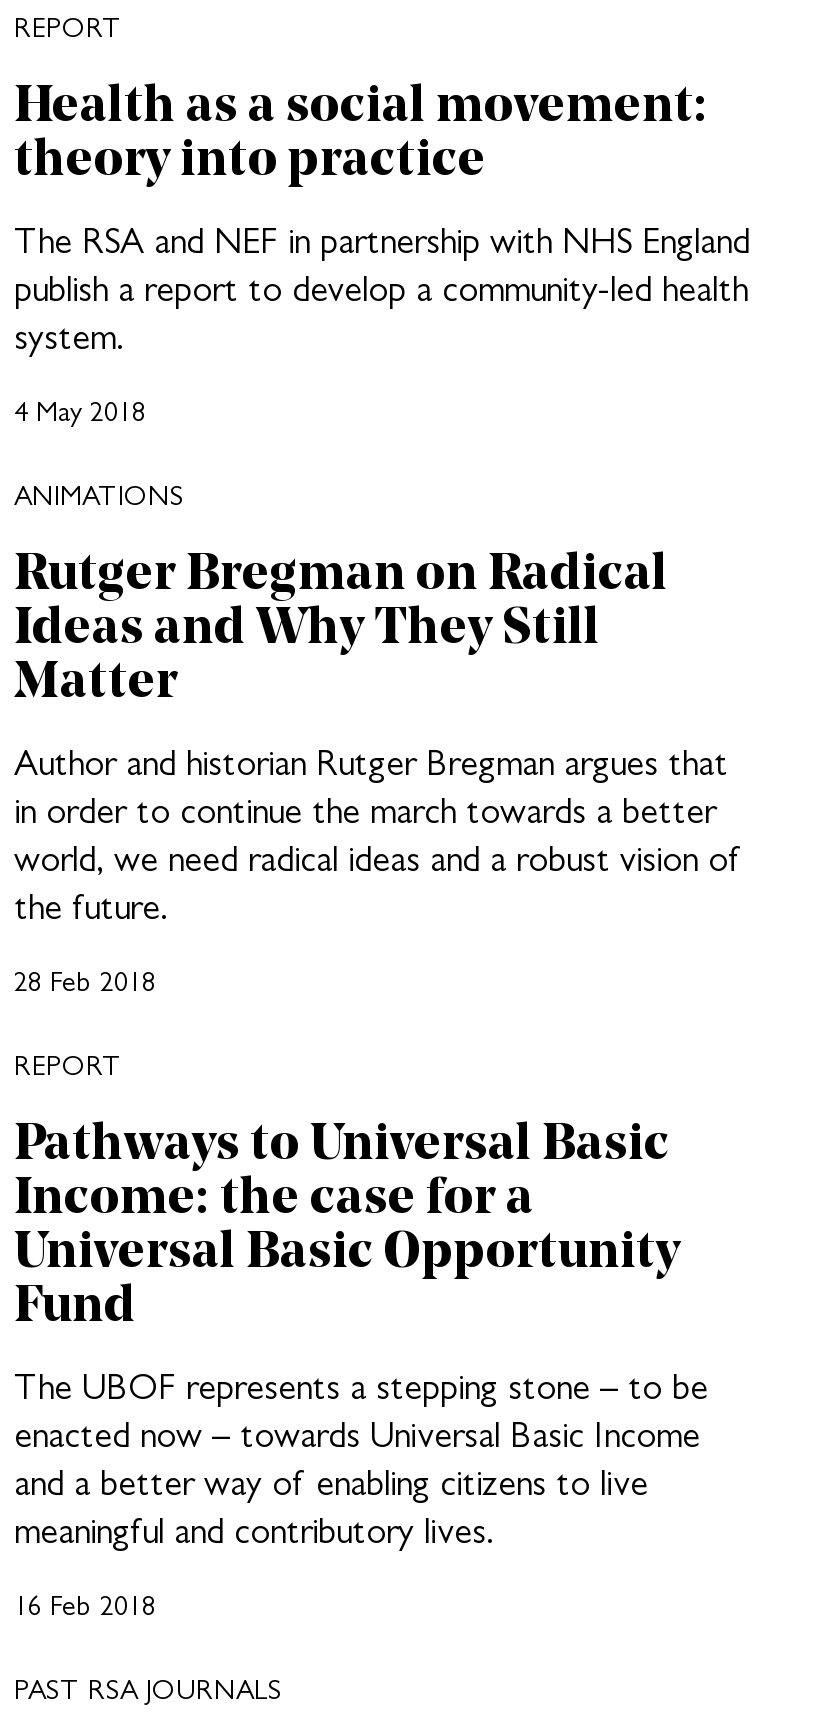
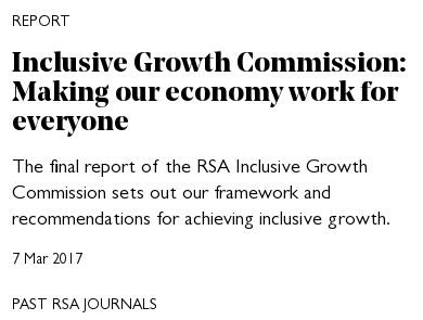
- Health as a social movement:
- theory into practice
- The RSA and NEF in partnership with NHS England
- publish a report to develop a community-led health
- system.
- 4 May 2018
- ANIMATIONS
- Rutger Bregman on Radical
- Ideas and Why They Still
- Matter
- Author and historian Rutger Bregman argues that
- in order to continue the march towards a better
- world, we need radical ideas and a robust vision of
- the future.
- 28 Feb 2018
- REPORT
- Pathways to Universal Basic
- Income: the case for a
- Universal Basic Opportunity
- Fund
- The UBOF represents a stepping stone – to be
- enacted now – towards Universal Basic Income
- and a better way of enabling citizens to live
- meaningful and contributory lives.
- 16 Feb 2018
+ Inclusive Growth Commission:
+ Making our economy work for
+ everyone
+ The final report of the RSA Inclusive Growth
+ Commission sets out our framework and
+ recommendations for achieving inclusive growth.
+ 7 Mar 2017
